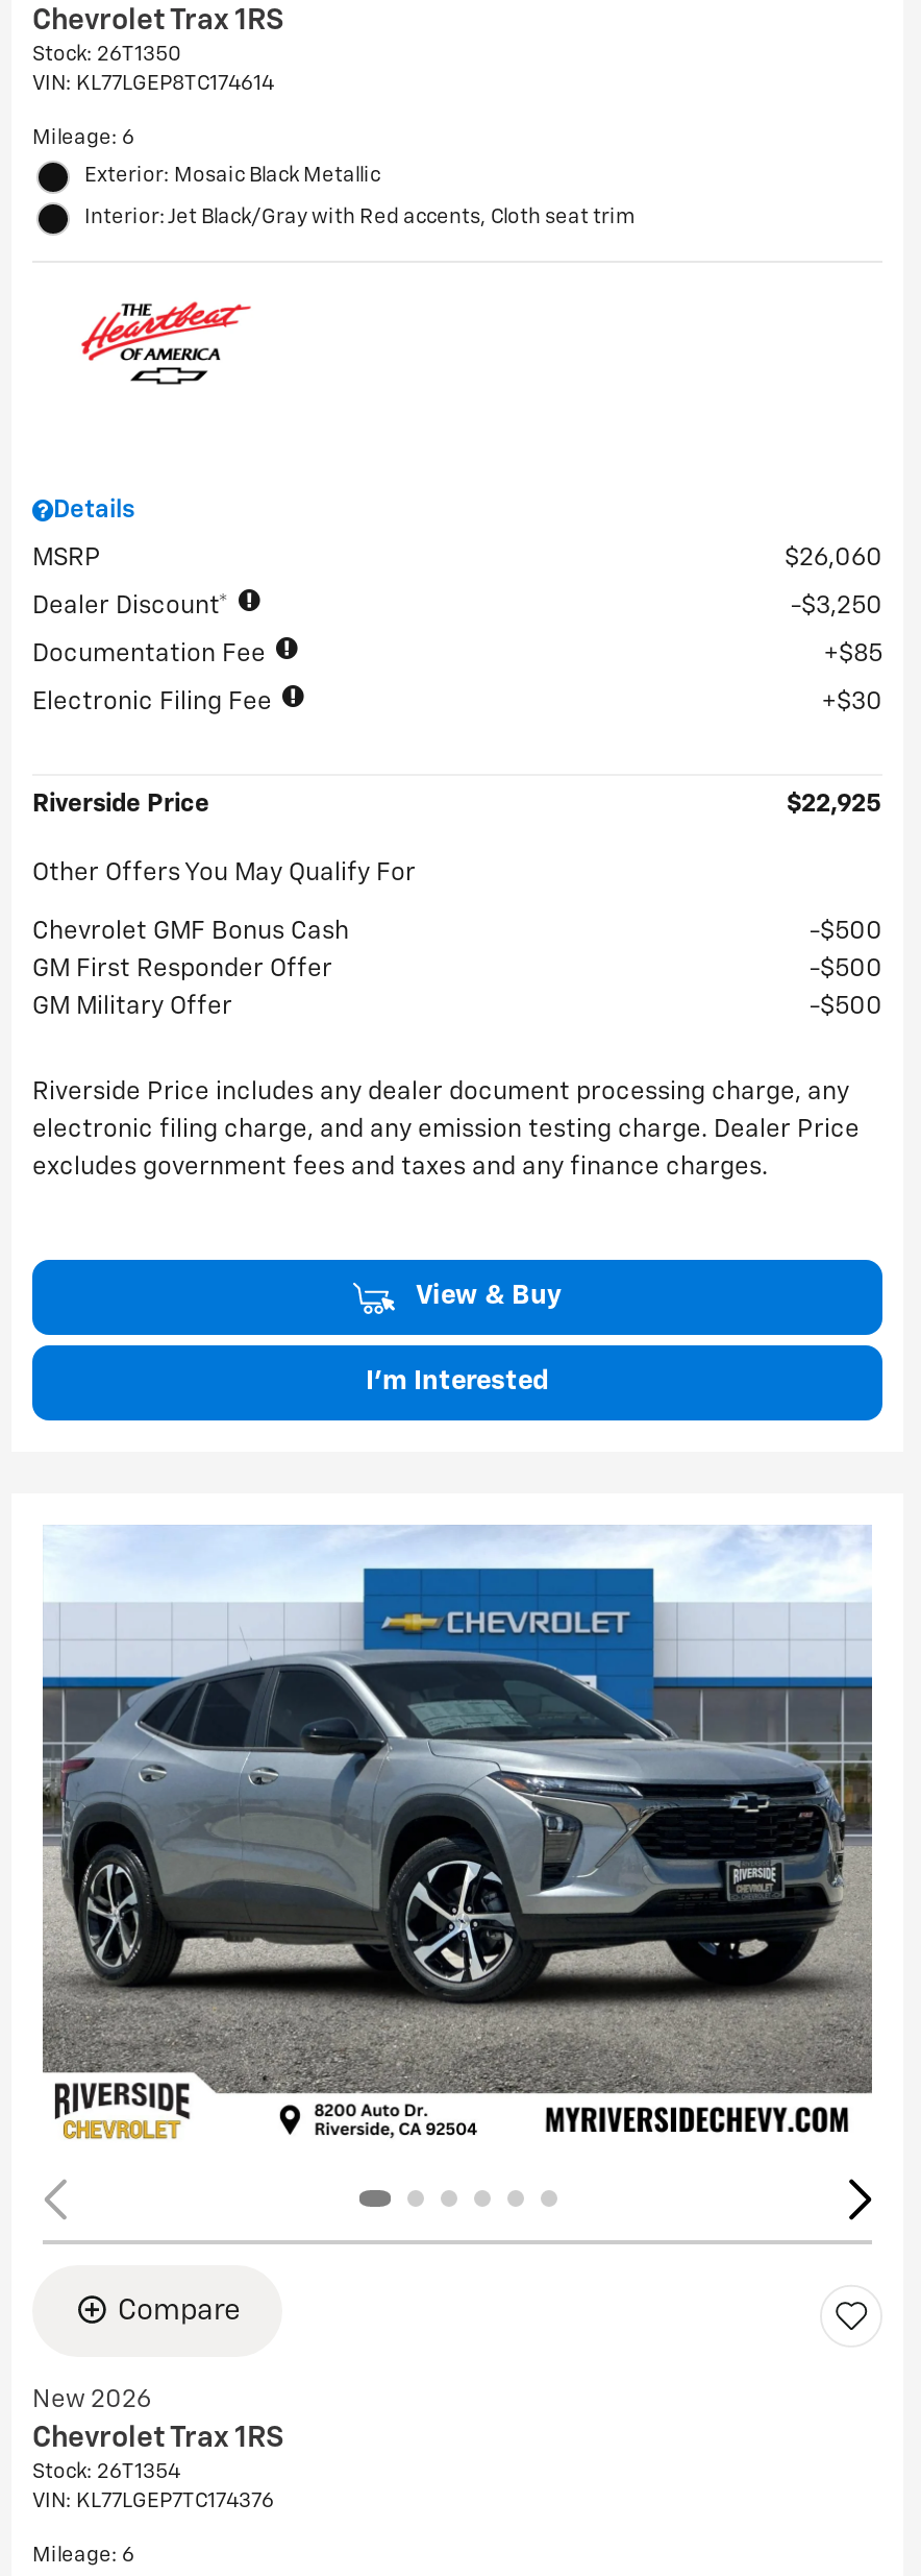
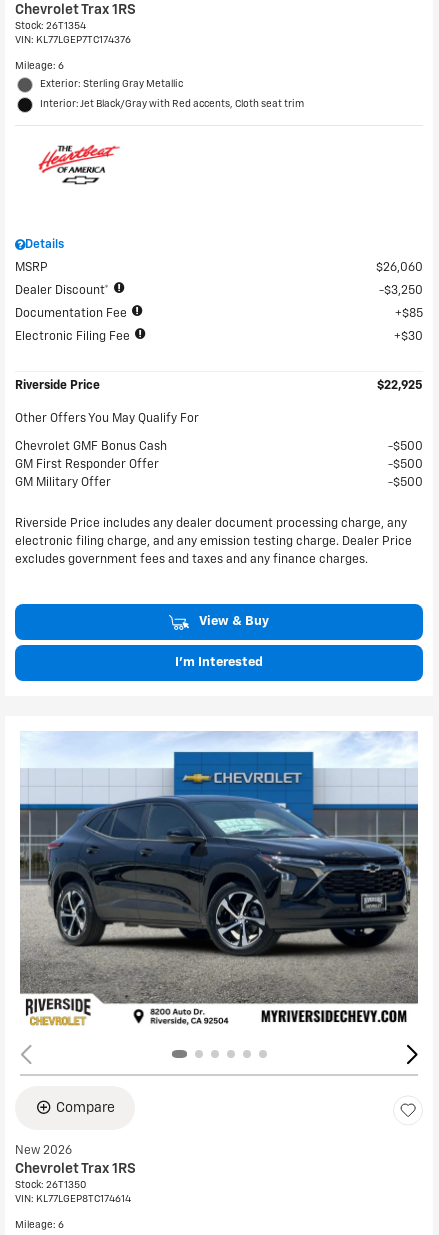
- Stock: 26T1350
+ Stock: 26T1354

- VIN: KL77LGEP8TC174614
+ VIN: KL77LGEP7TC174376

- Exterior: Mosaic Black Metallic
+ Exterior: Sterling Gray Metallic

- [image]
+ [image]

- Stock: 26T1354
+ Stock: 26T1350

- VIN: KL77LGEP7TC174376
+ VIN: KL77LGEP8TC174614
